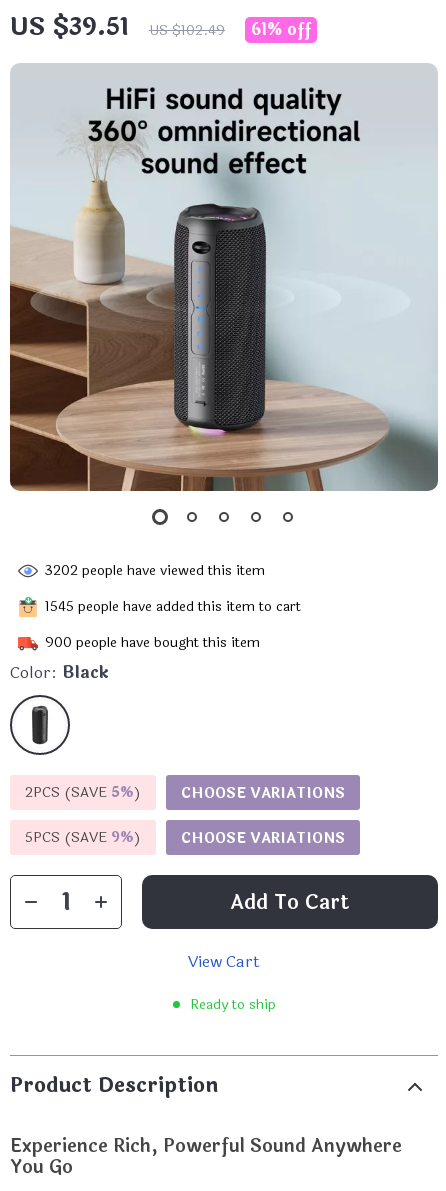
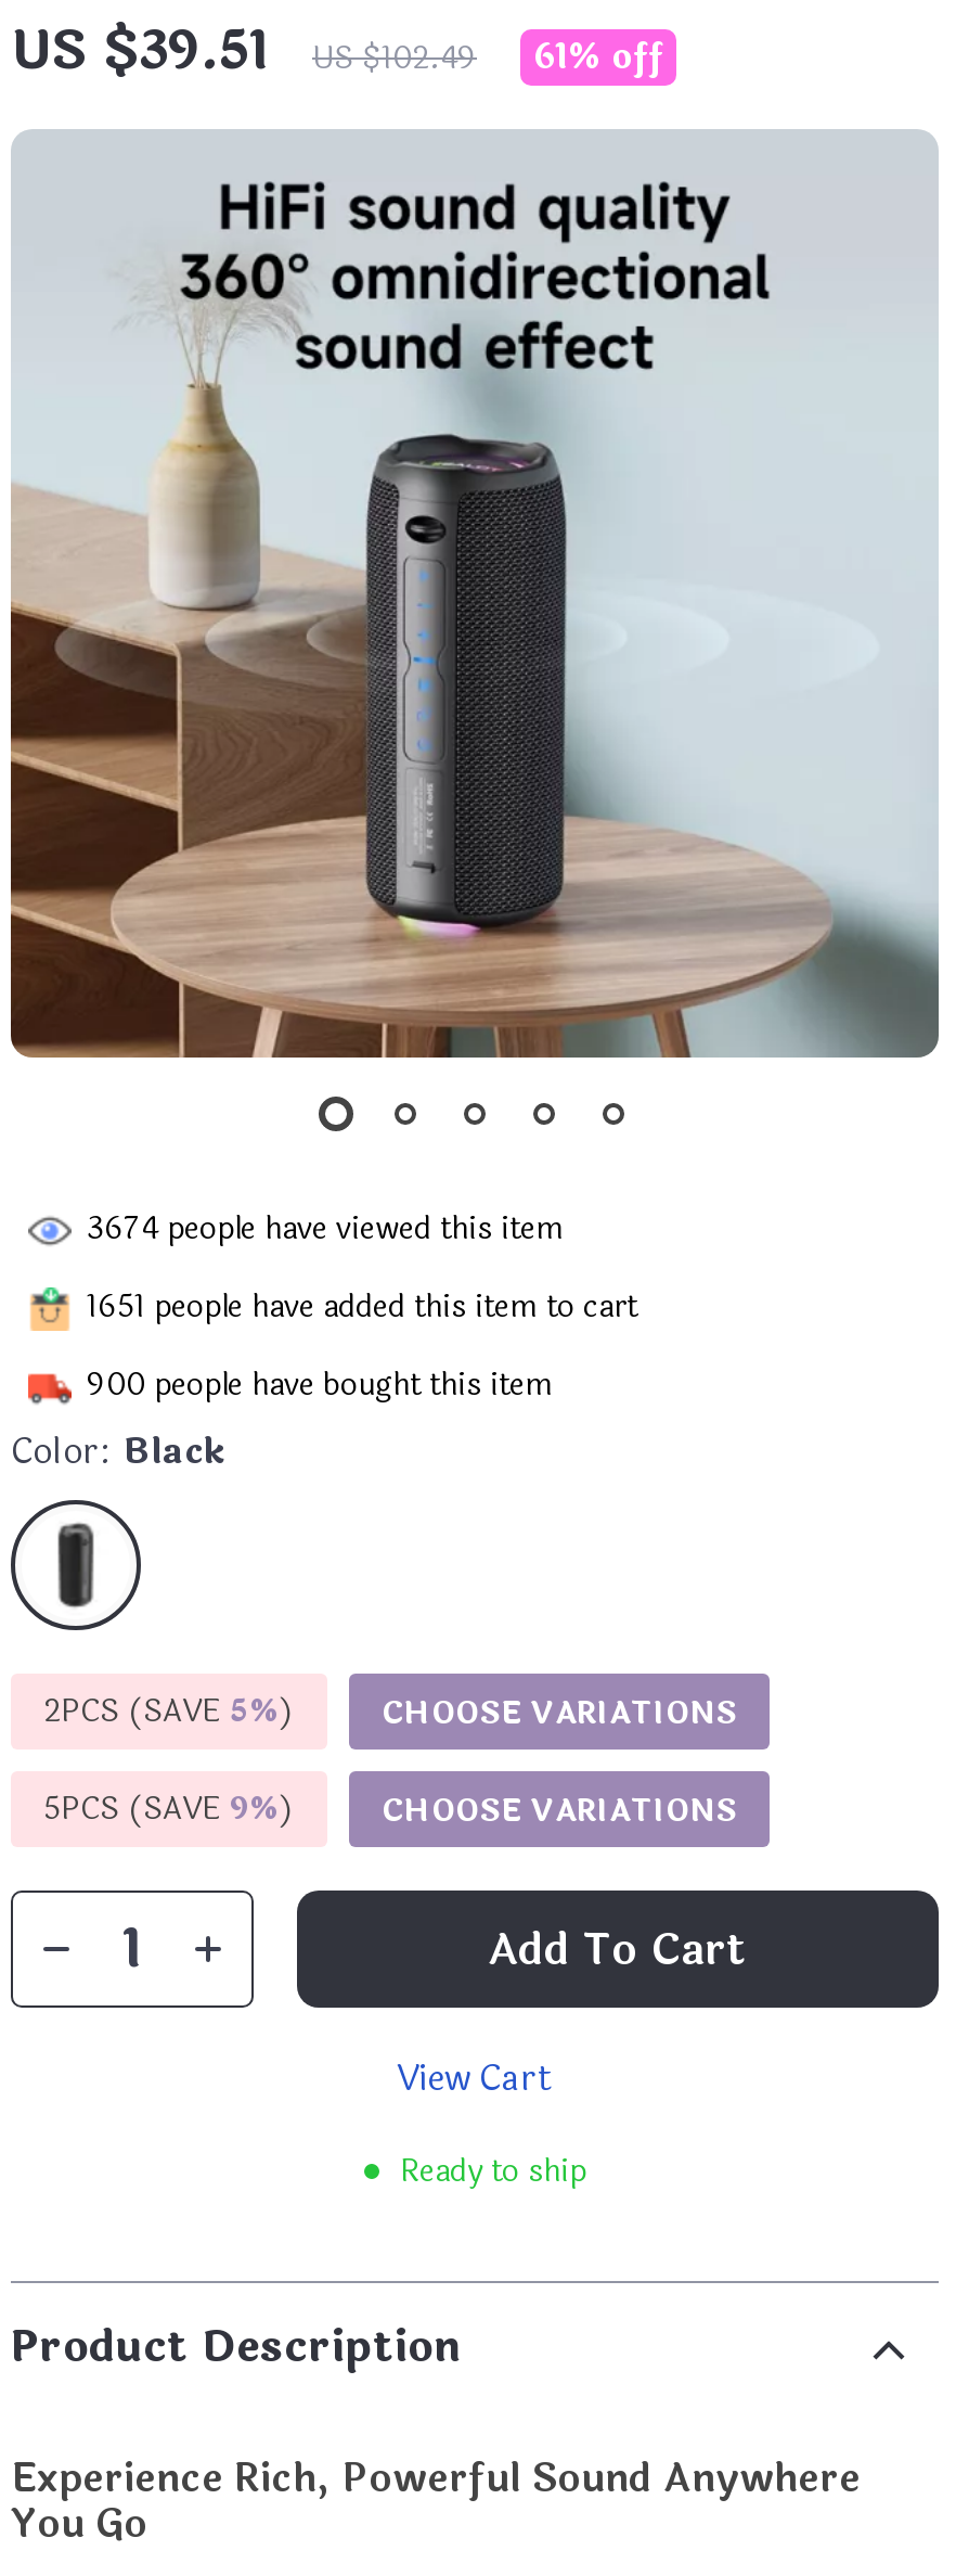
- 3202 people have viewed this item
+ 3674 people have viewed this item

- 1545 people have added this item to cart
+ 1651 people have added this item to cart
